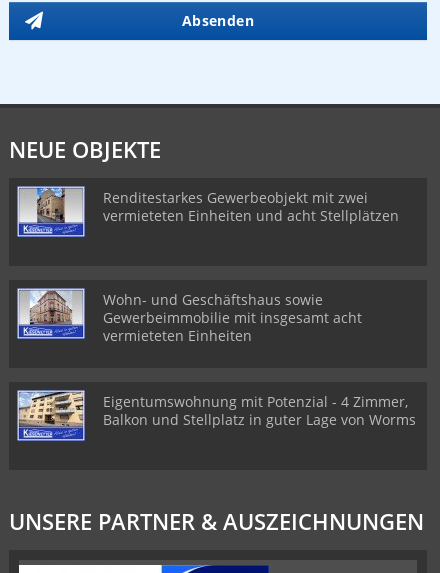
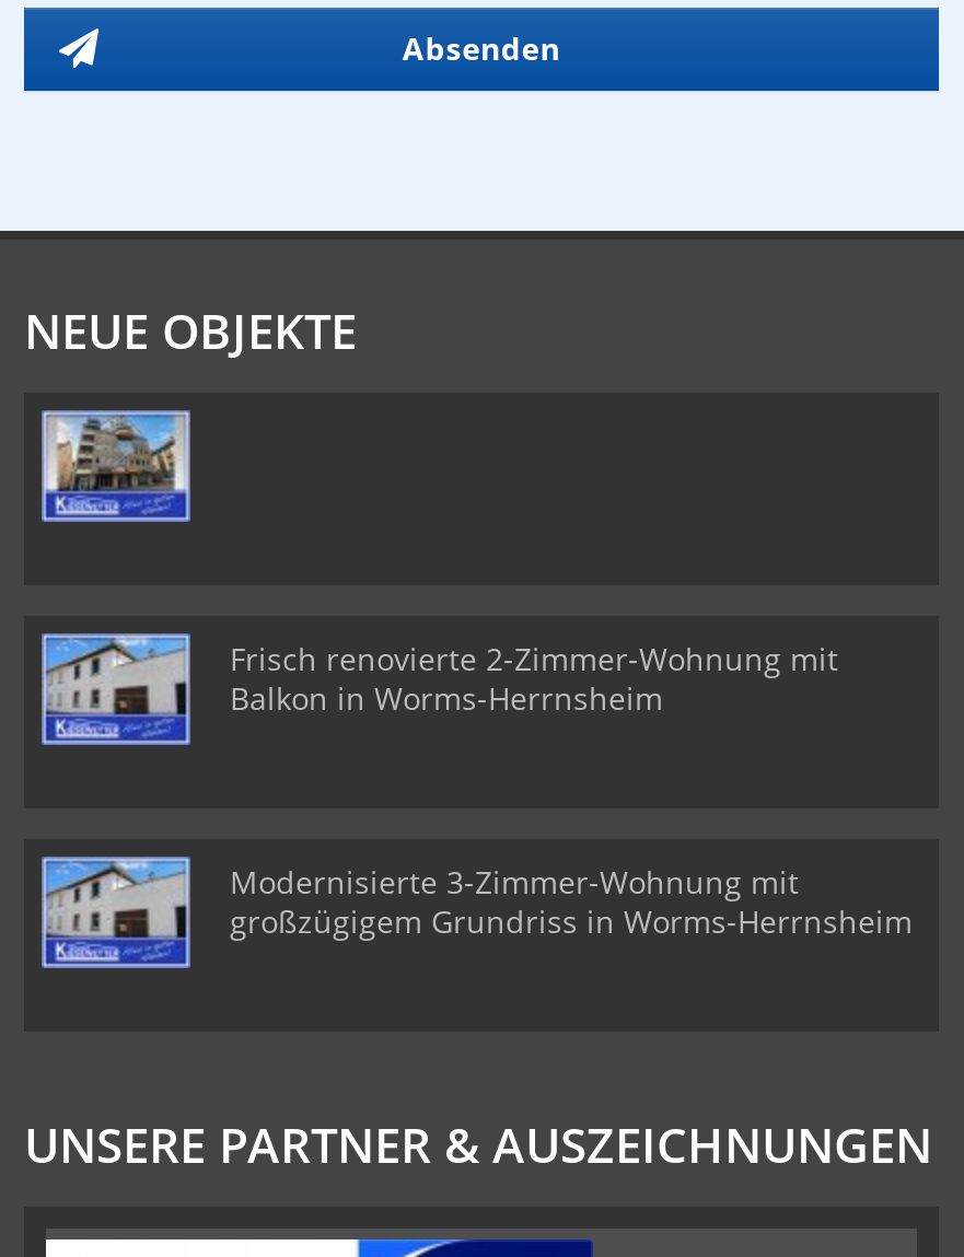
- [image]
+ [image]

- Renditestarkes Gewerbeobjekt mit zwei
- vermieteten Einheiten und acht Stellplätzen
+ Frisch renovierte 2-Zimmer-Wohnung mit
+ Balkon in Worms-Herrnsheim

- [image]
- Wohn- und Geschäftshaus sowie
- Gewerbeimmobilie mit insgesamt acht
- vermieteten Einheiten
- Eigentumswohnung mit Potenzial - 4 Zimmer,
- Balkon und Stellplatz in guter Lage von Worms
+ [image]
+ Modernisierte 3-Zimmer-Wohnung mit
+ großzügigem Grundriss in Worms-Herrnsheim

- [image]
+ [image]
